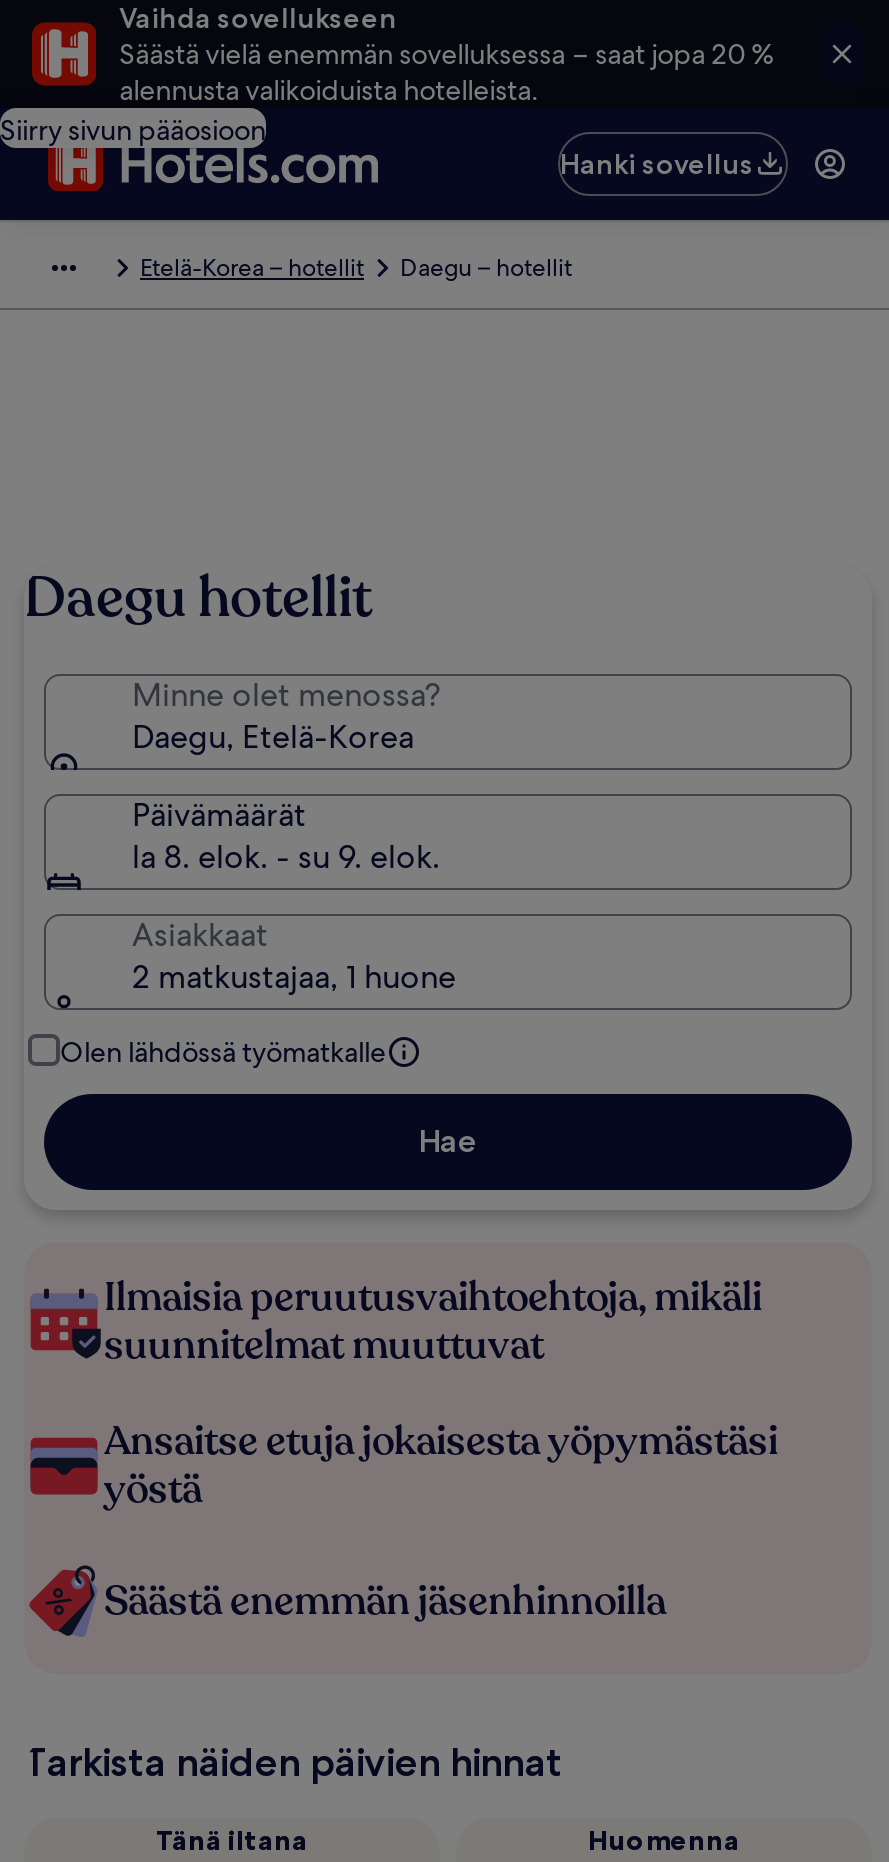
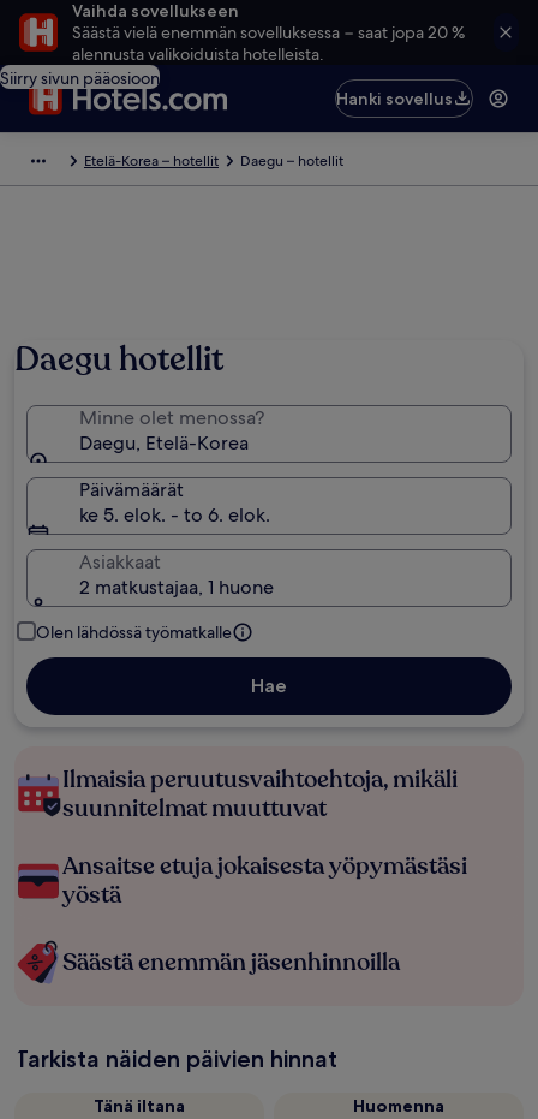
- la 8. elok. - su 9. elok.
+ ke 5. elok. - to 6. elok.
